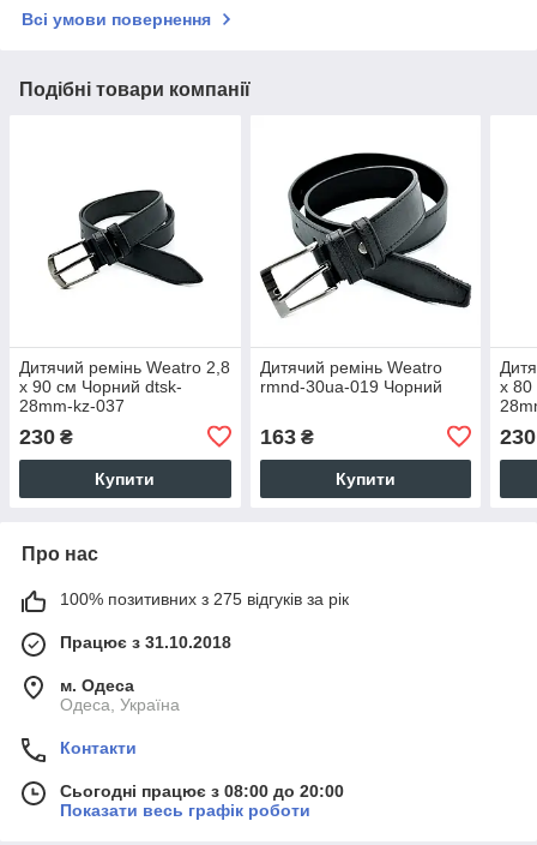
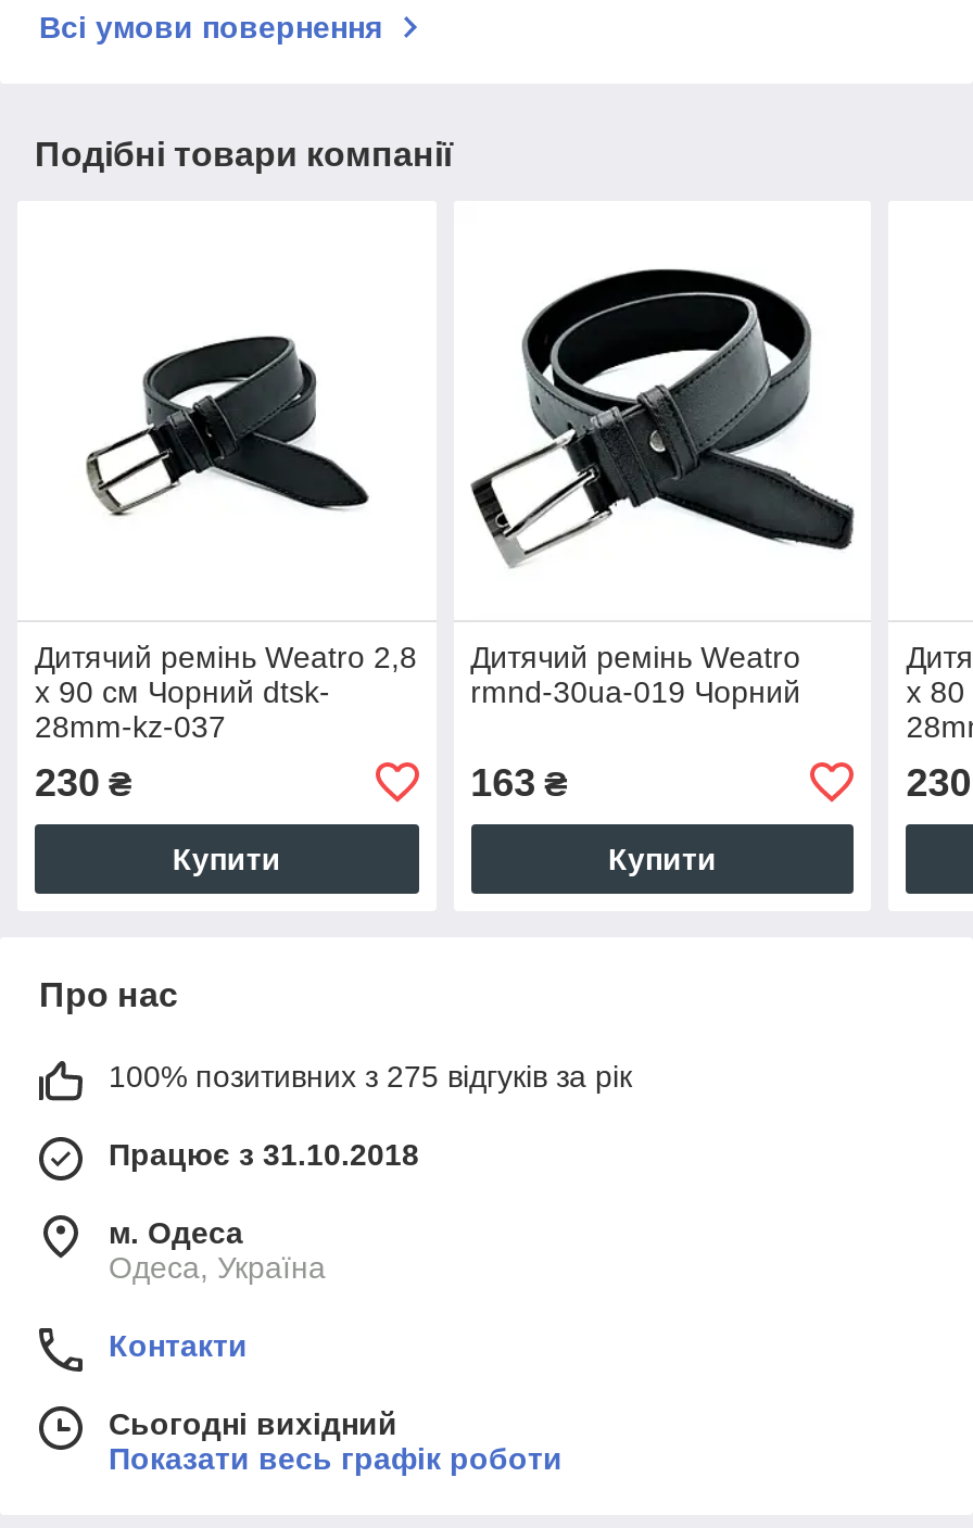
- Сьогодні працює з 08:00 до 20:00
+ Сьогодні вихідний
